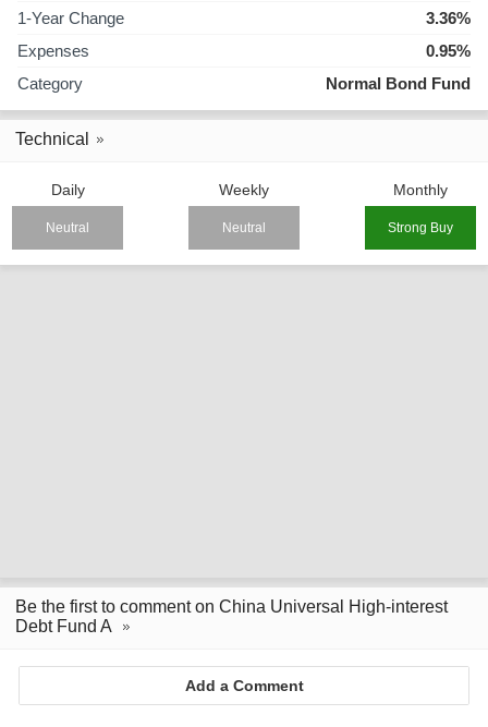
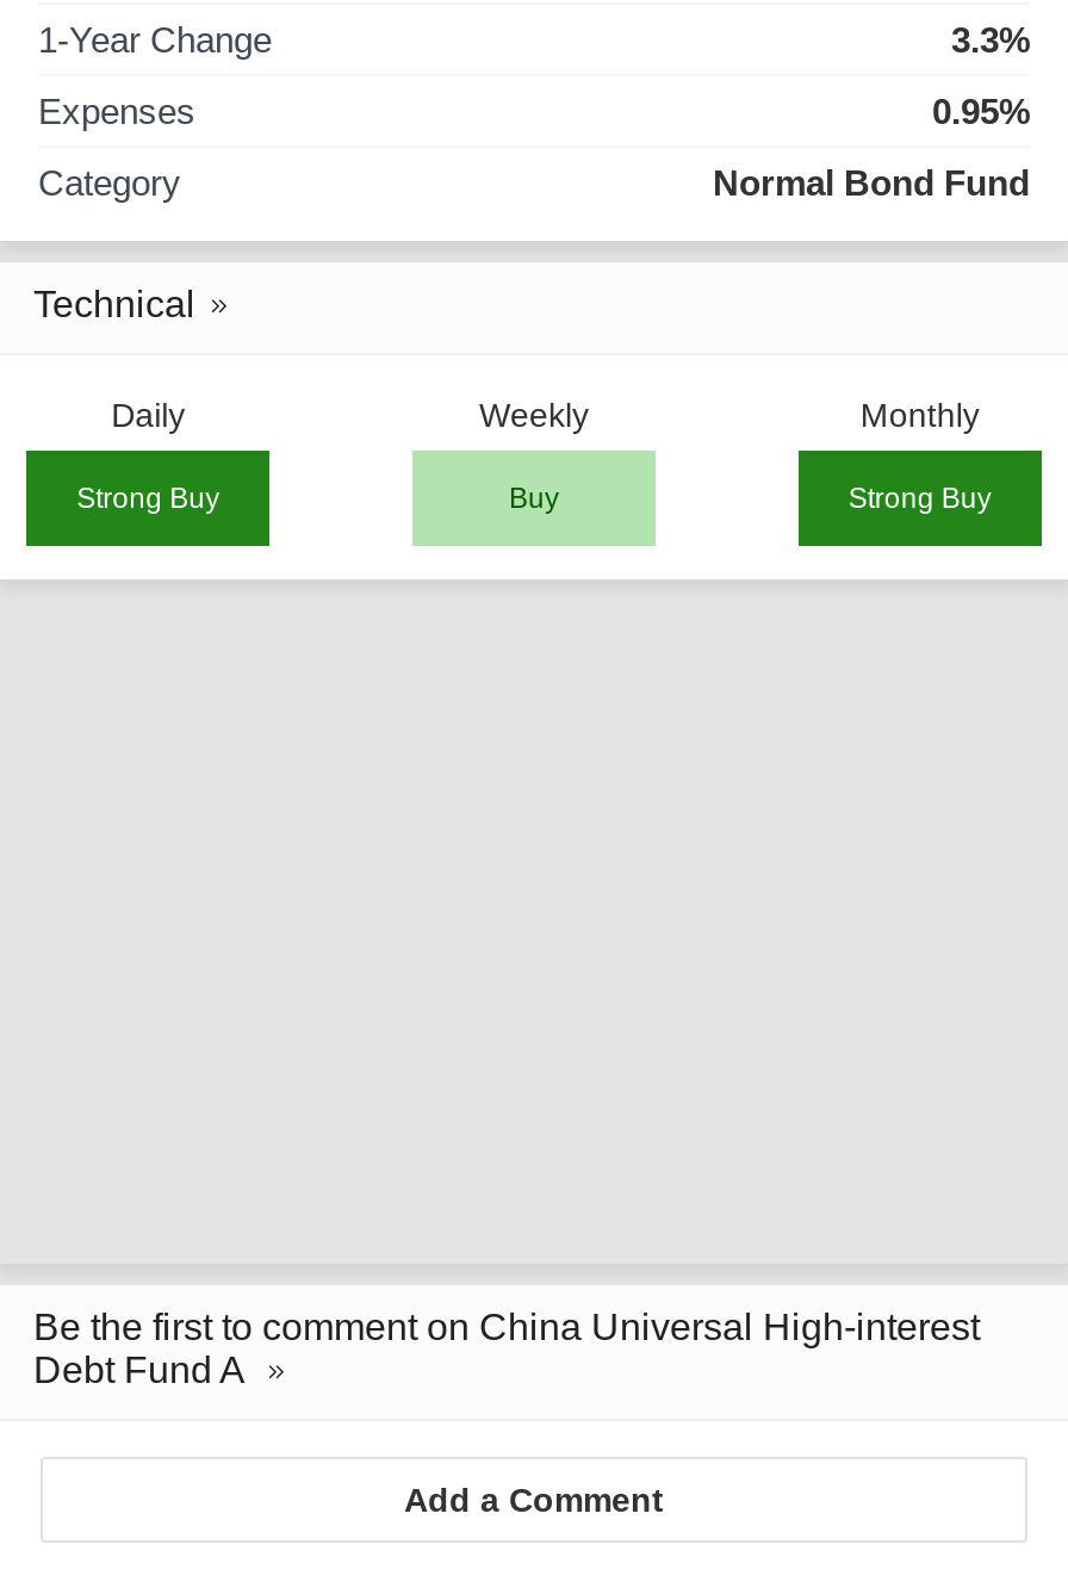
- 3.36%
+ 3.3%

- Neutral
- Neutral
+ Strong Buy
+ Buy
